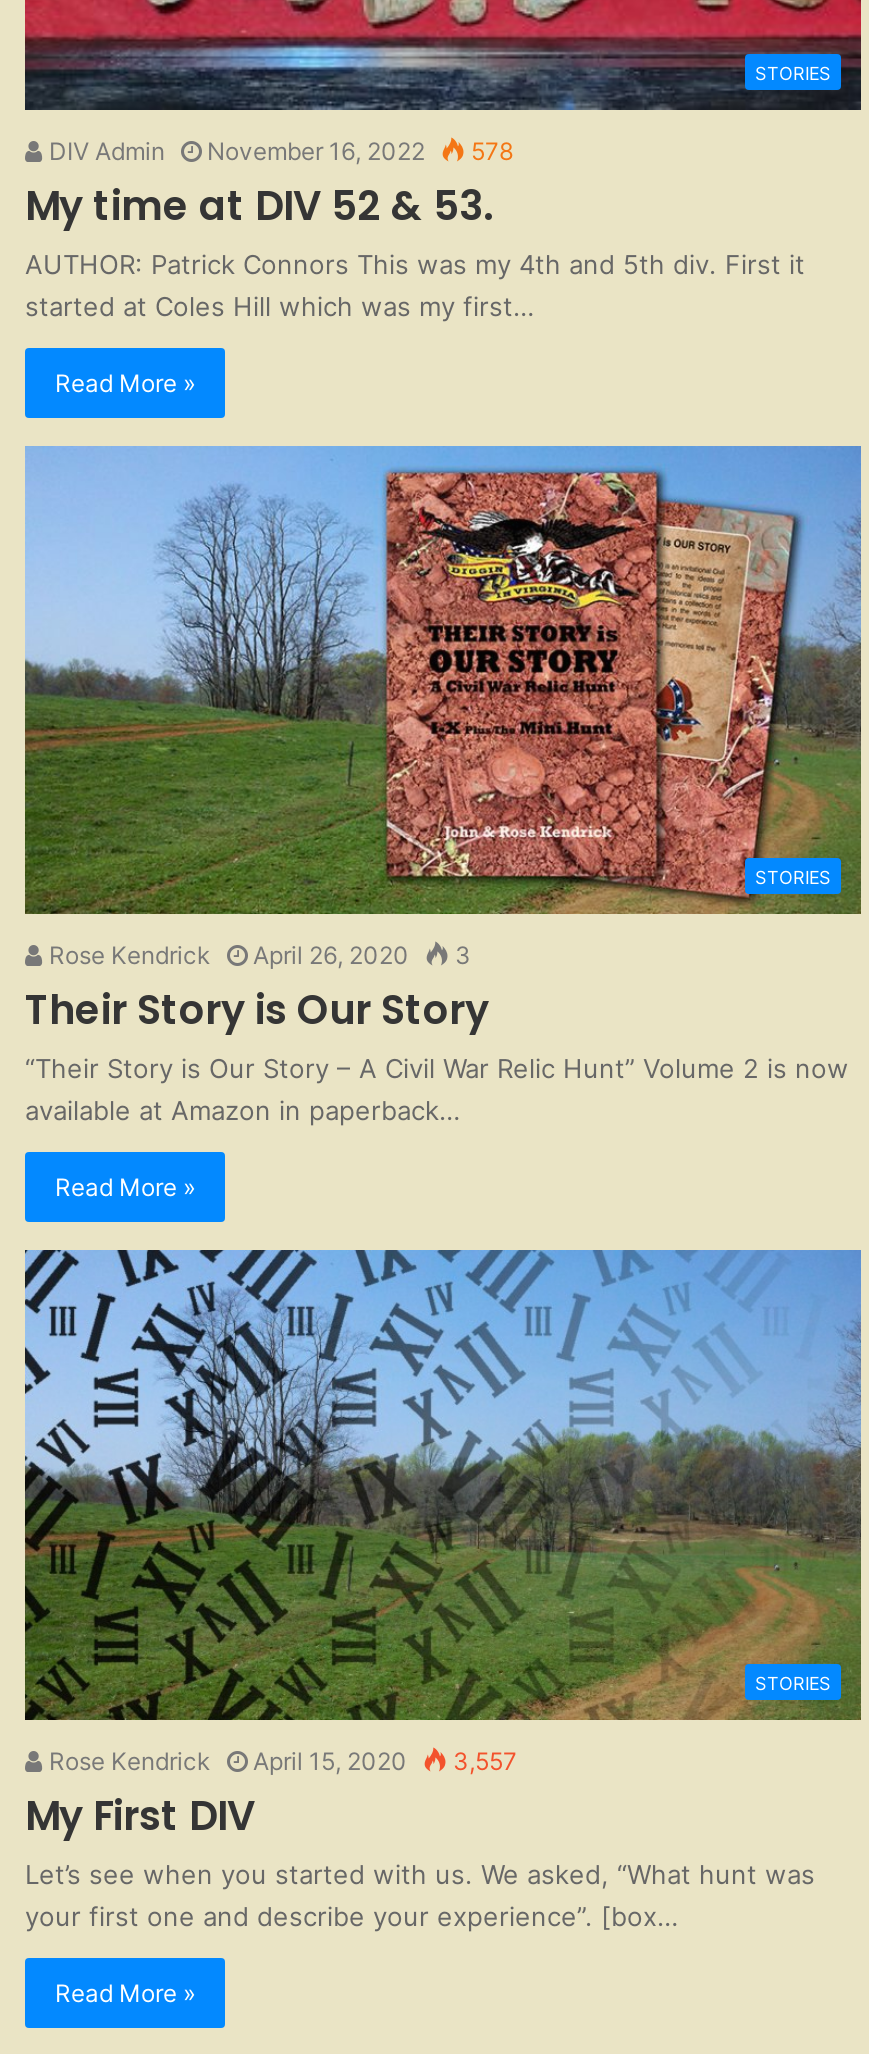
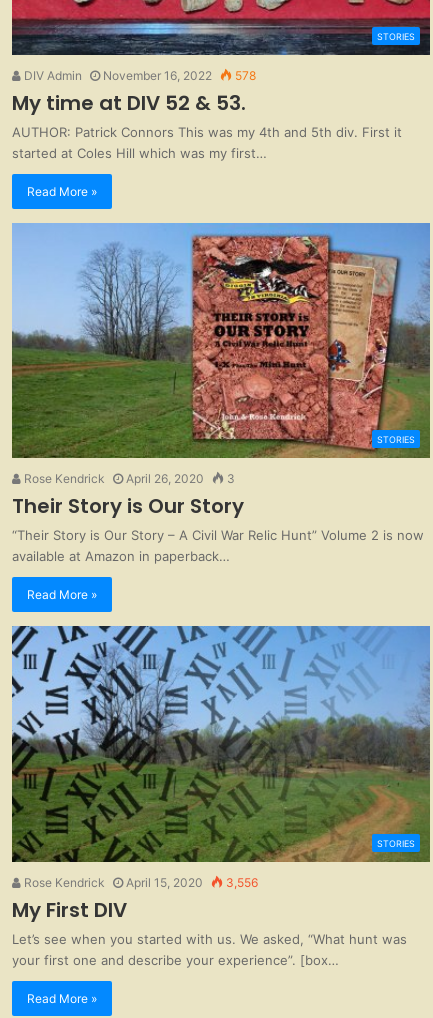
- Rose Kendrick April 15, 2020 3,557
+ Rose Kendrick April 15, 2020 3,556
